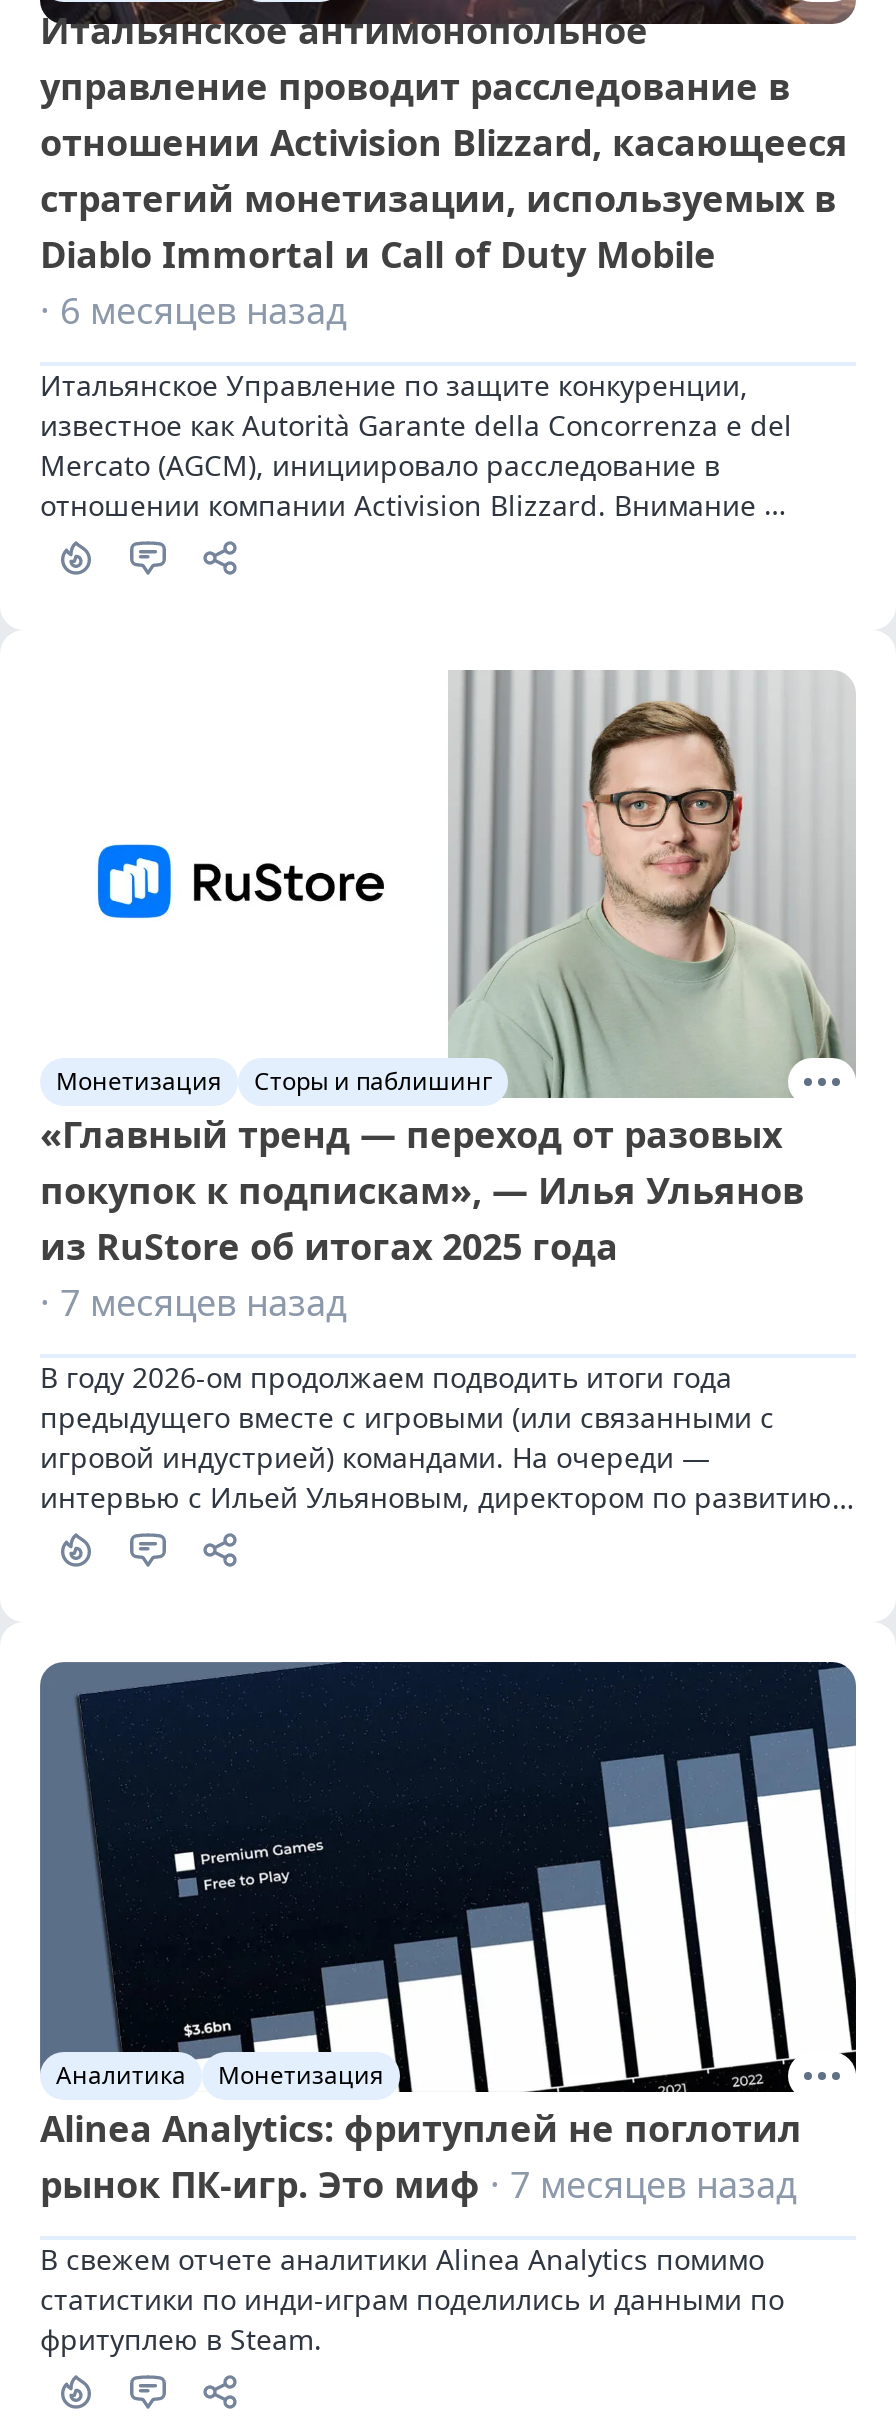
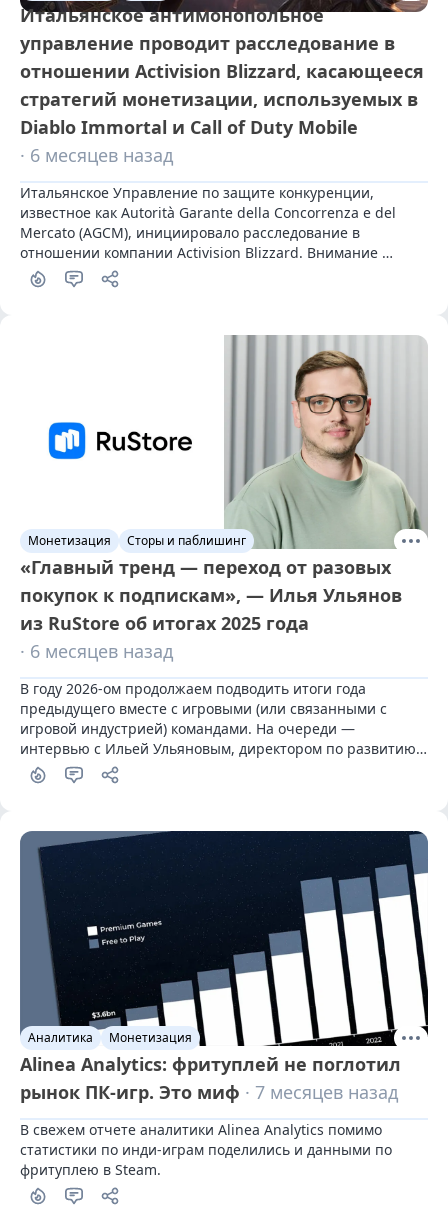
- · 7 месяцев назад
+ · 6 месяцев назад
